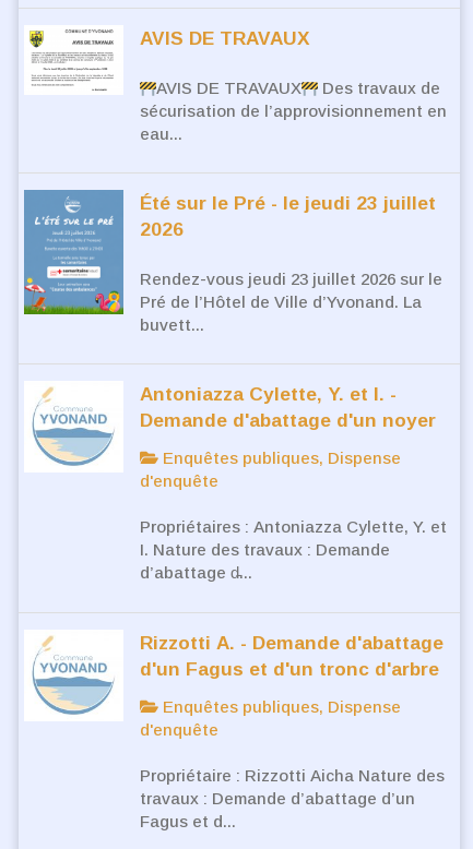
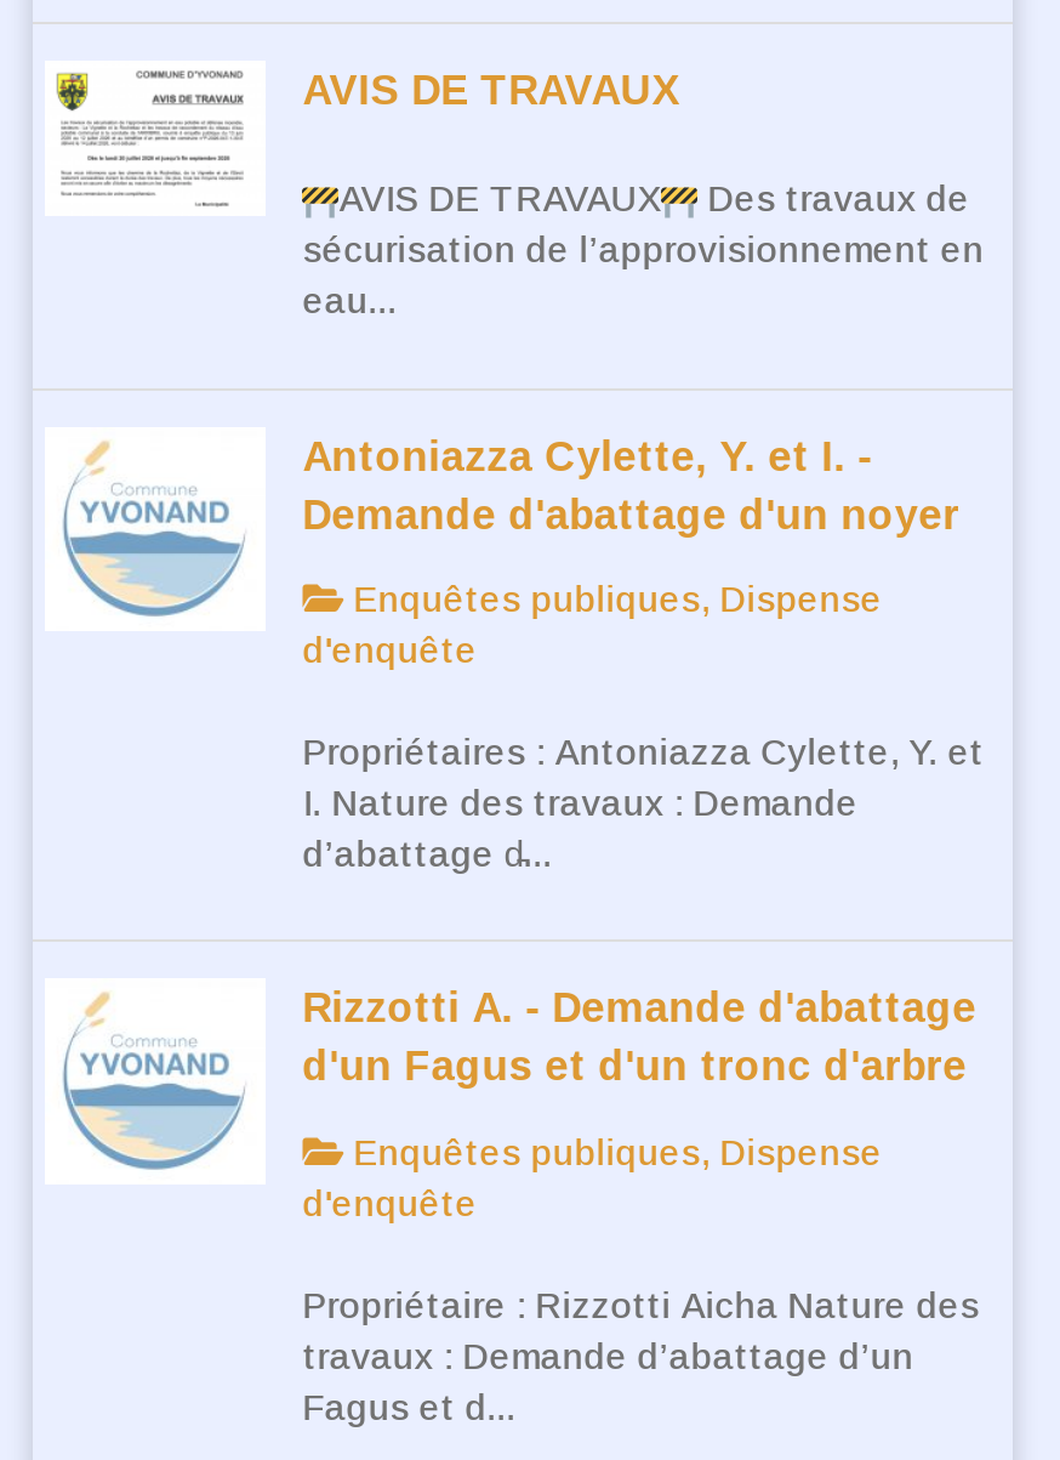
- [image]
- Été sur le Pré - le jeudi 23 juillet
- 2026
- Rendez-vous jeudi 23 juillet 2026 sur le
- Pré de l’Hôtel de Ville d’Yvonand. La
- buvett...
